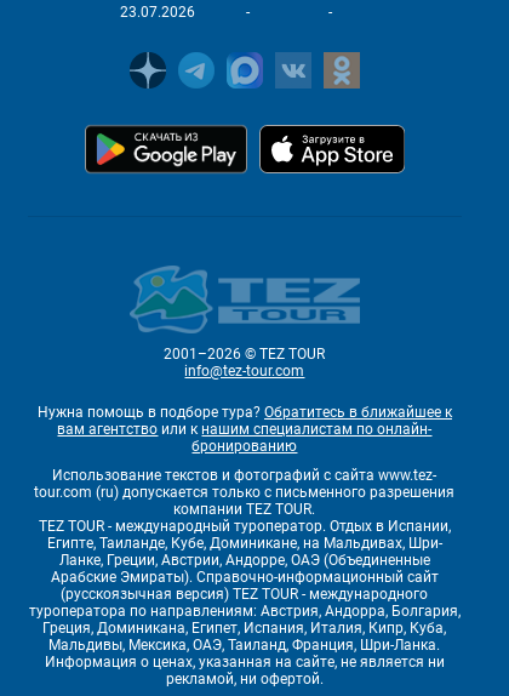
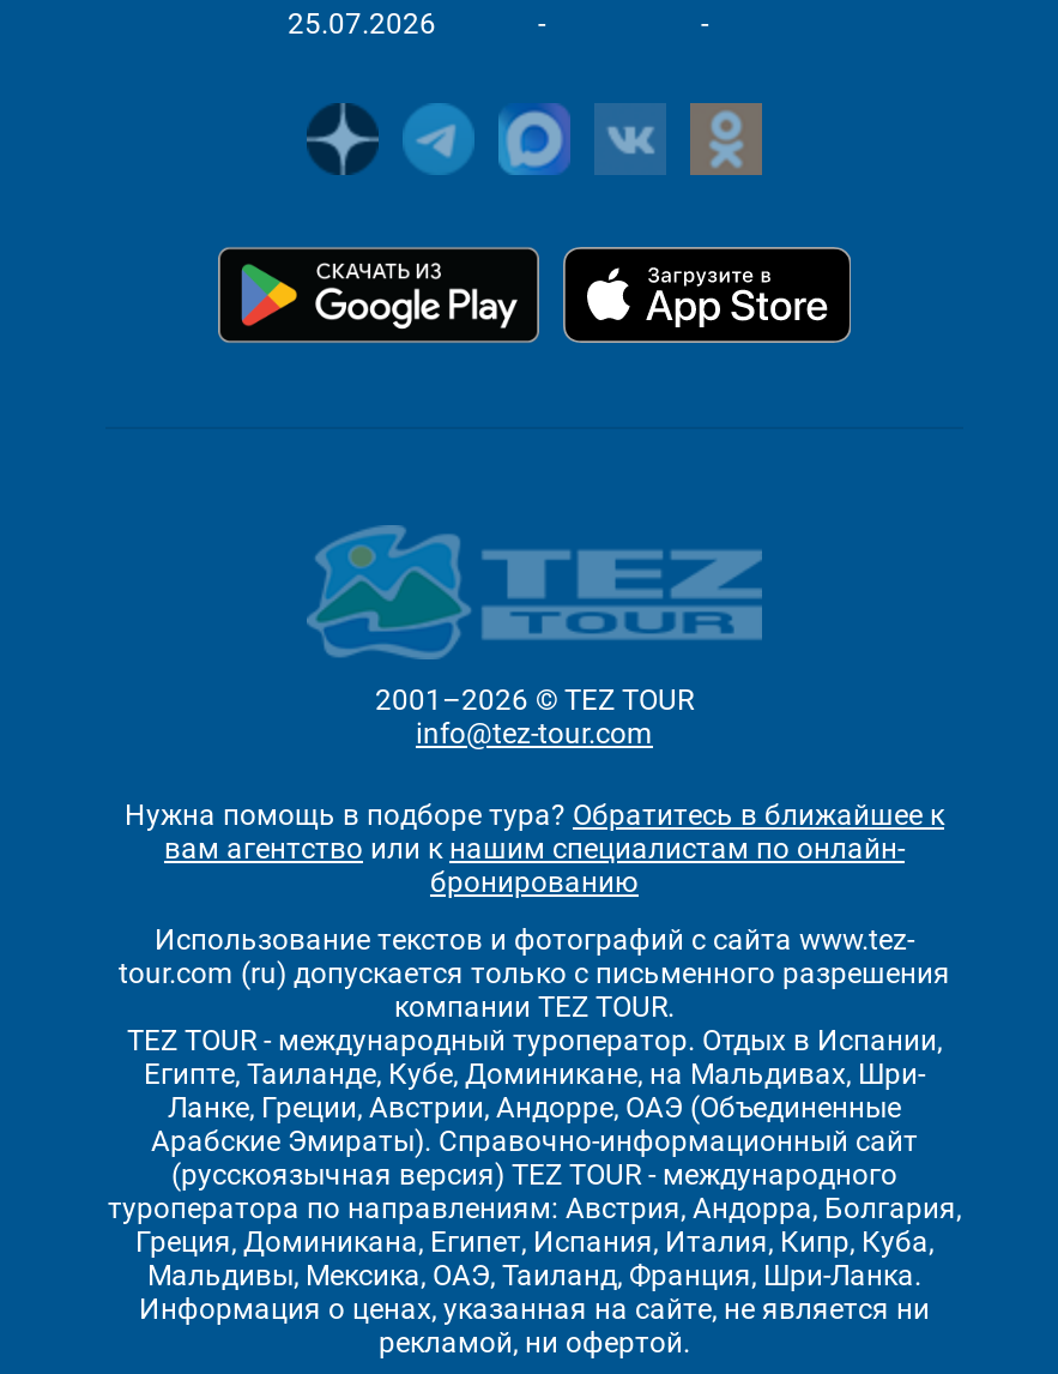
- 23.07.2026
+ 25.07.2026
